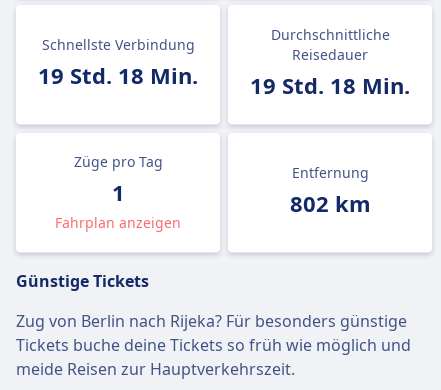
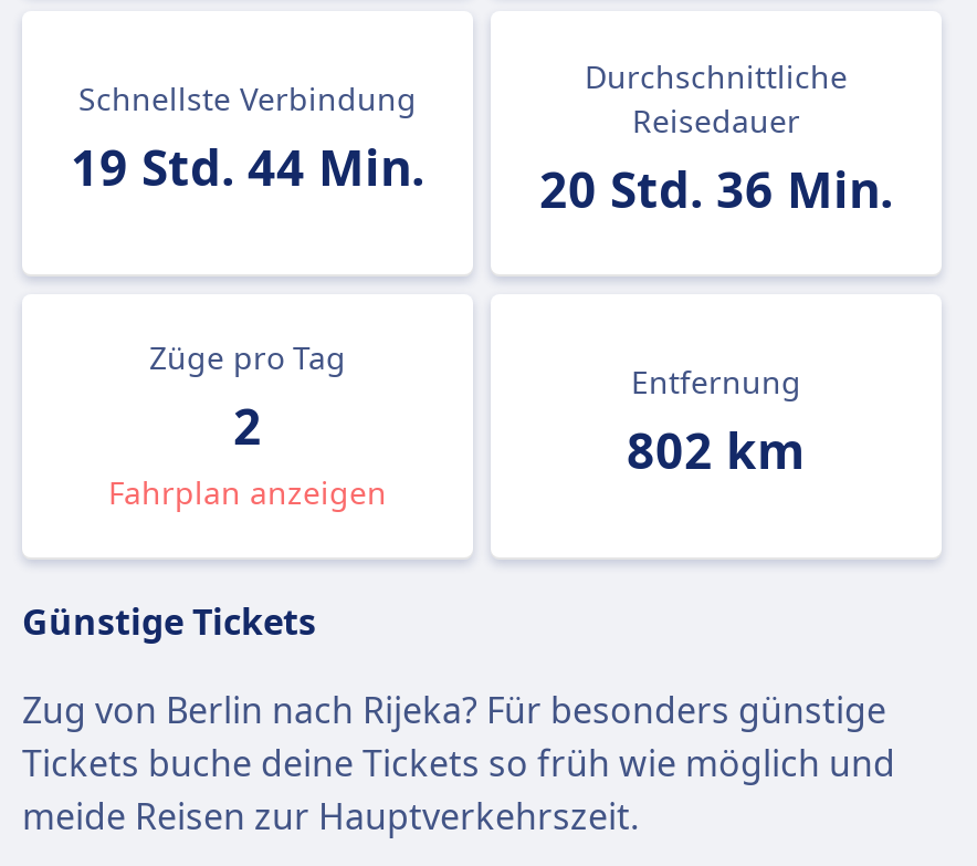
- 19 Std. 18 Min.
+ 19 Std. 44 Min.

- 19 Std. 18 Min.
+ 20 Std. 36 Min.

- 1
+ 2
